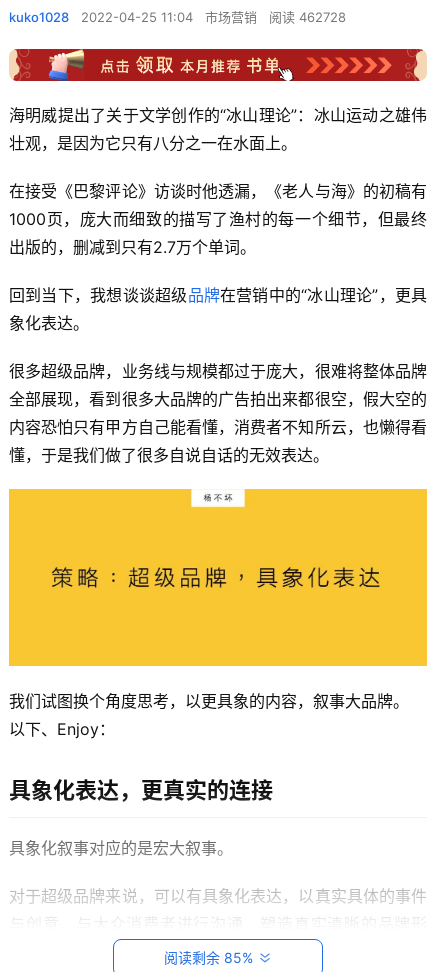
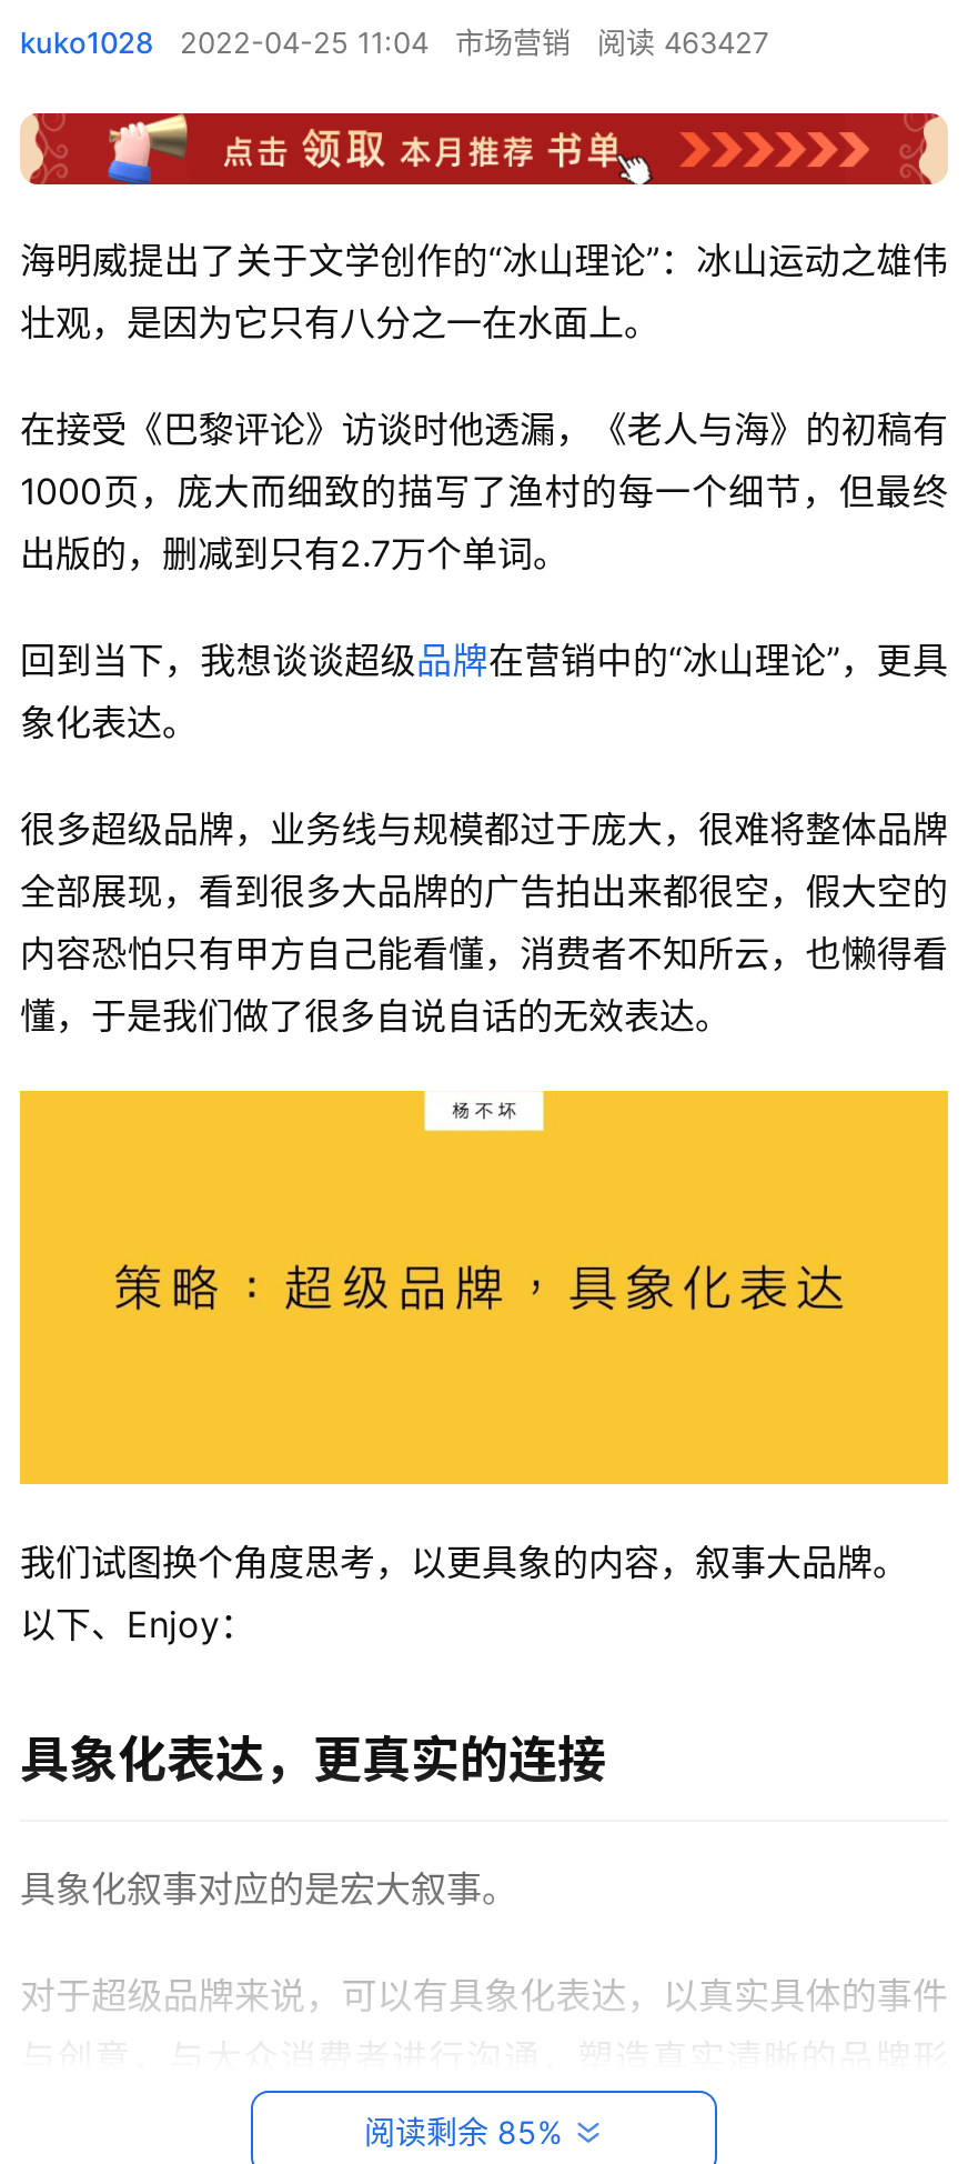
- kuko1028 2022-04-25 11:04 市场营销 阅读 462728
+ kuko1028 2022-04-25 11:04 市场营销 阅读 463427
